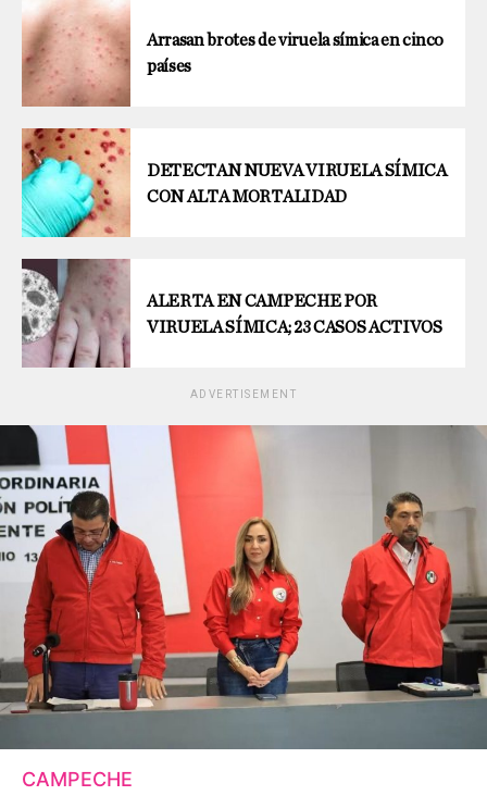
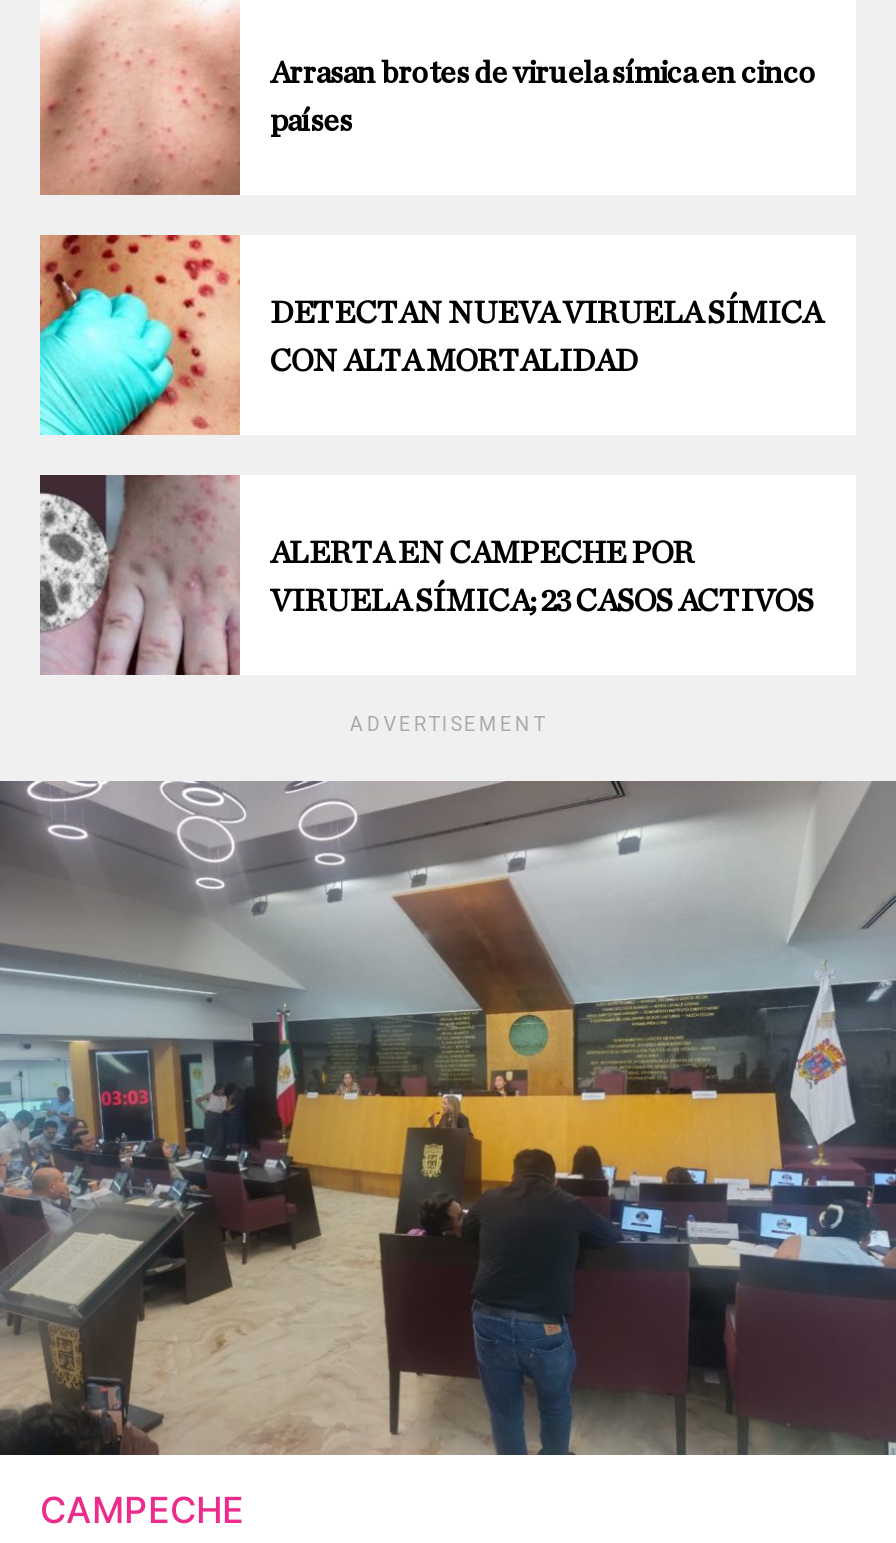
- [image]
+ [image]
